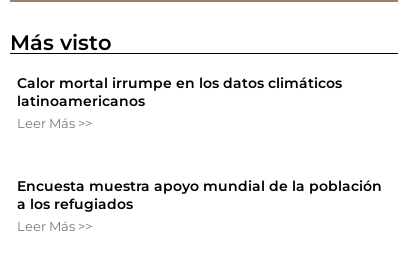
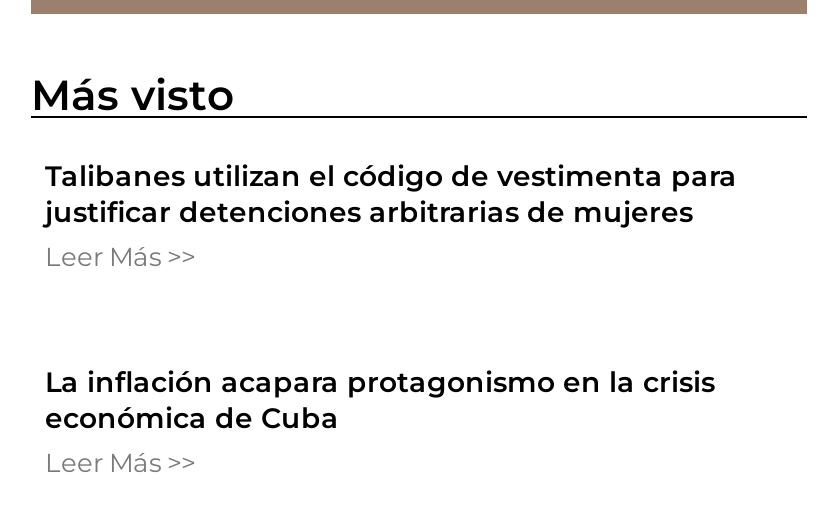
- Calor mortal irrumpe en los datos climáticos
- latinoamericanos
+ Talibanes utilizan el código de vestimenta para
+ justificar detenciones arbitrarias de mujeres

- Encuesta muestra apoyo mundial de la población
- a los refugiados
+ La inflación acapara protagonismo en la crisis
+ económica de Cuba
